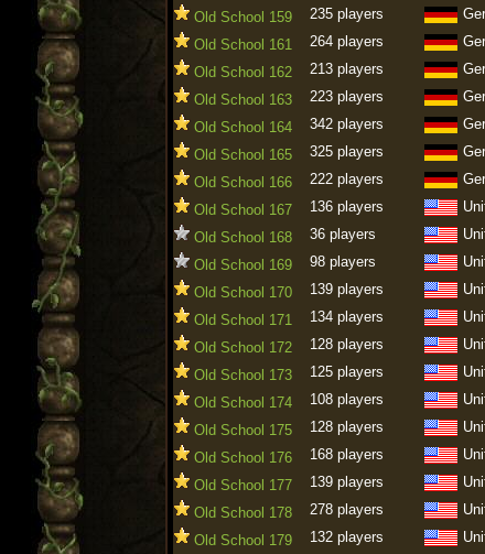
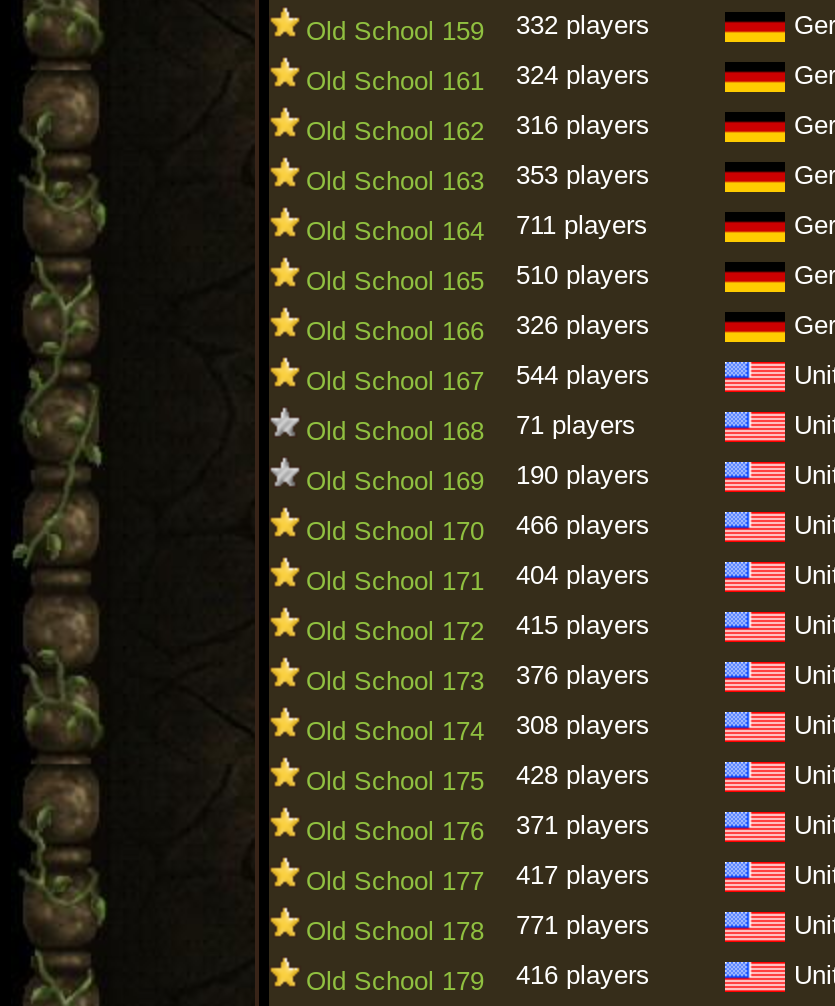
- Old School 159 235 players
+ Old School 159 332 players

- Old School 161 264 players
+ Old School 161 324 players

- Old School 162 213 players
+ Old School 162 316 players

- Old School 163 223 players
+ Old School 163 353 players

- Old School 164 342 players
+ Old School 164 711 players

- Old School 165 325 players
+ Old School 165 510 players

- Old School 166 222 players
+ Old School 166 326 players

- Old School 167 136 players
+ Old School 167 544 players

- Old School 168 36 players
+ Old School 168 71 players

- Old School 169 98 players
+ Old School 169 190 players

- Old School 170 139 players
+ Old School 170 466 players

- Old School 171 134 players
+ Old School 171 404 players

- Old School 172 128 players
+ Old School 172 415 players

- Old School 173 125 players
+ Old School 173 376 players

- Old School 174 108 players
+ Old School 174 308 players

- Old School 175 128 players
+ Old School 175 428 players

- Old School 176 168 players
+ Old School 176 371 players

- Old School 177 139 players
+ Old School 177 417 players

- Old School 178 278 players
+ Old School 178 771 players

- Old School 179 132 players
+ Old School 179 416 players
